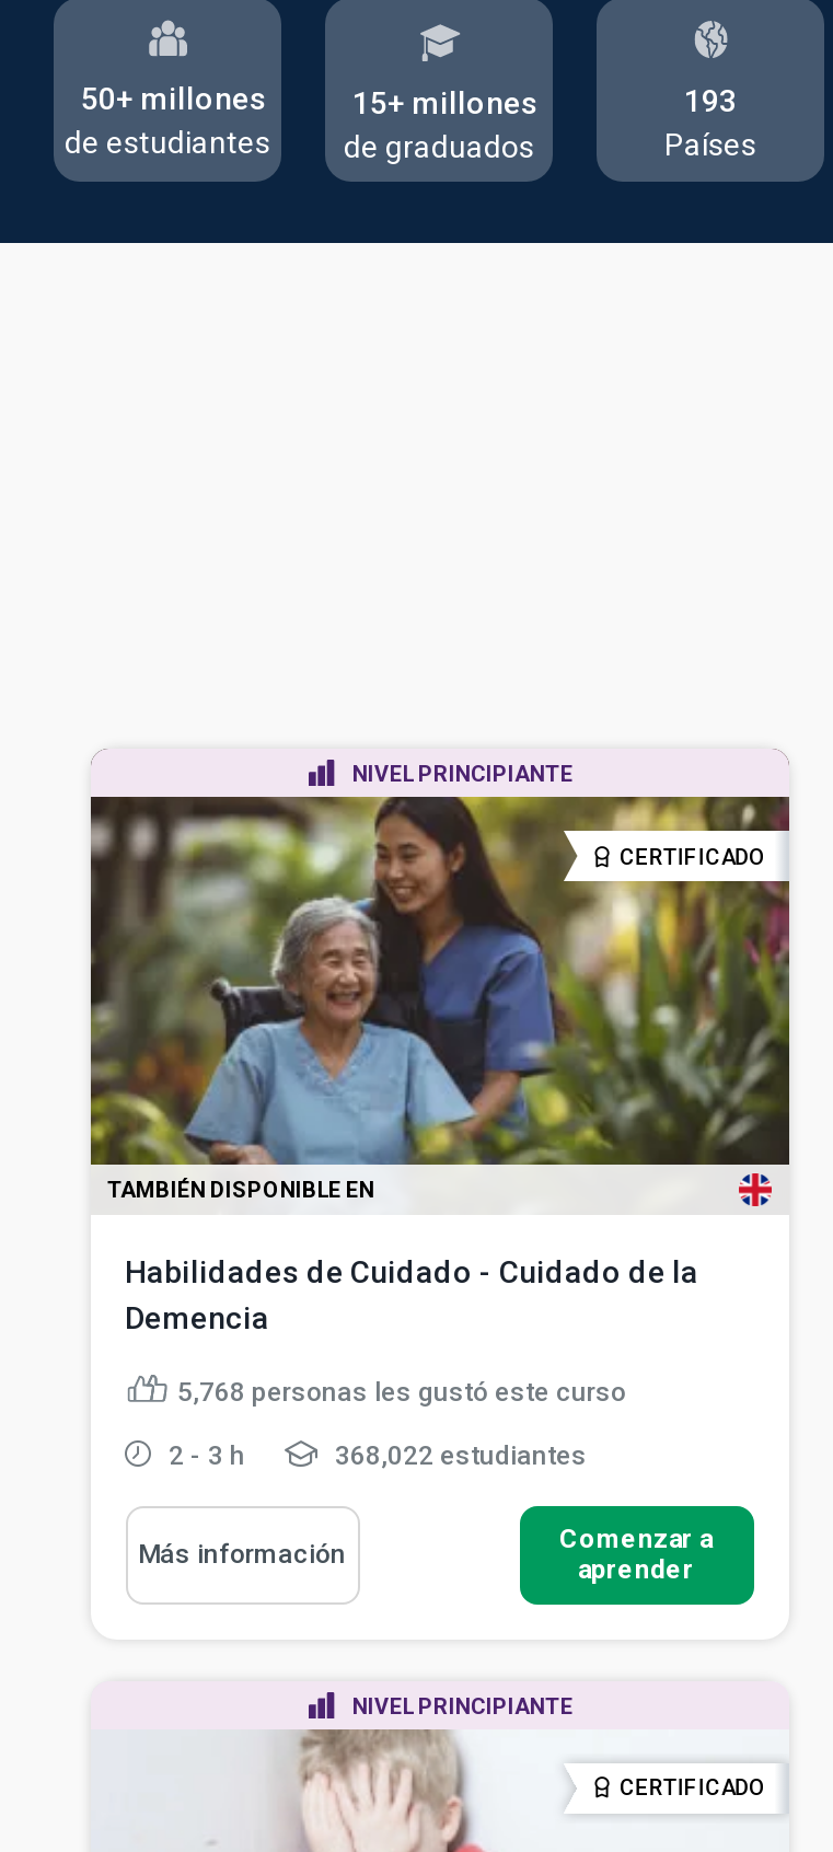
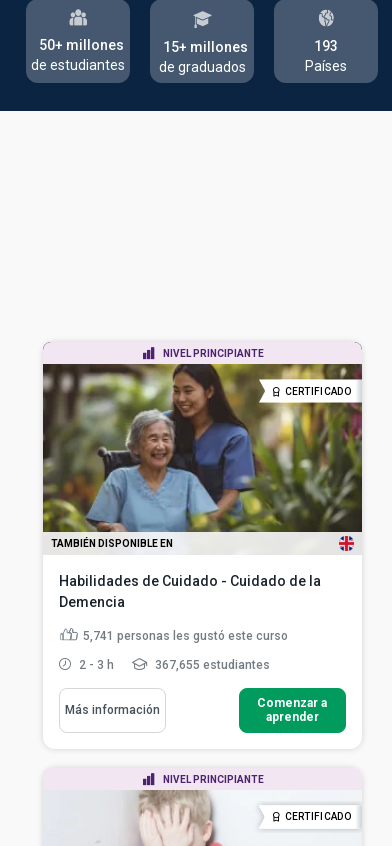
- 5,768 personas les gustó este curso
+ 5,741 personas les gustó este curso

- 368,022 estudiantes
+ 367,655 estudiantes
